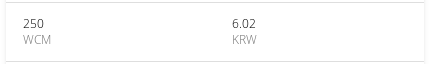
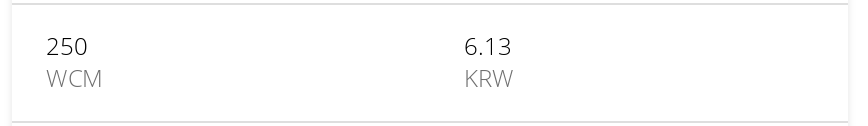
- 6.02
+ 6.13
